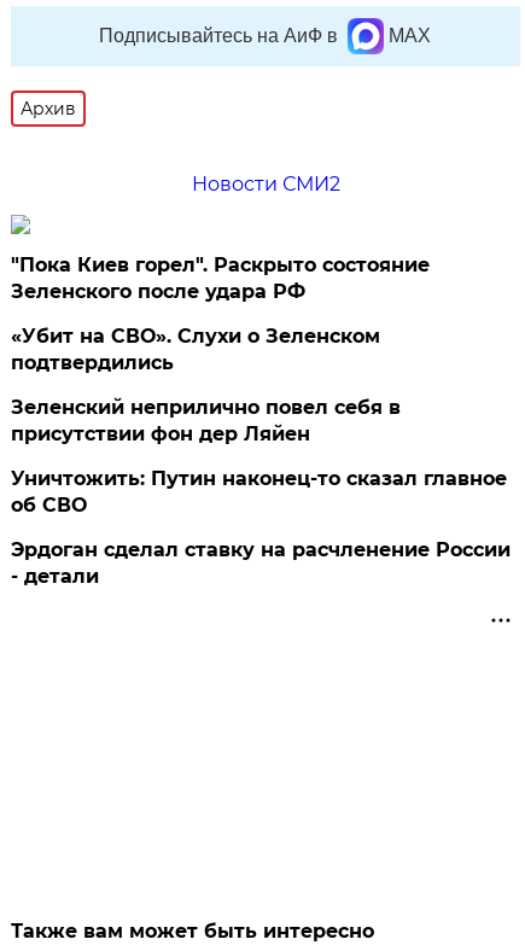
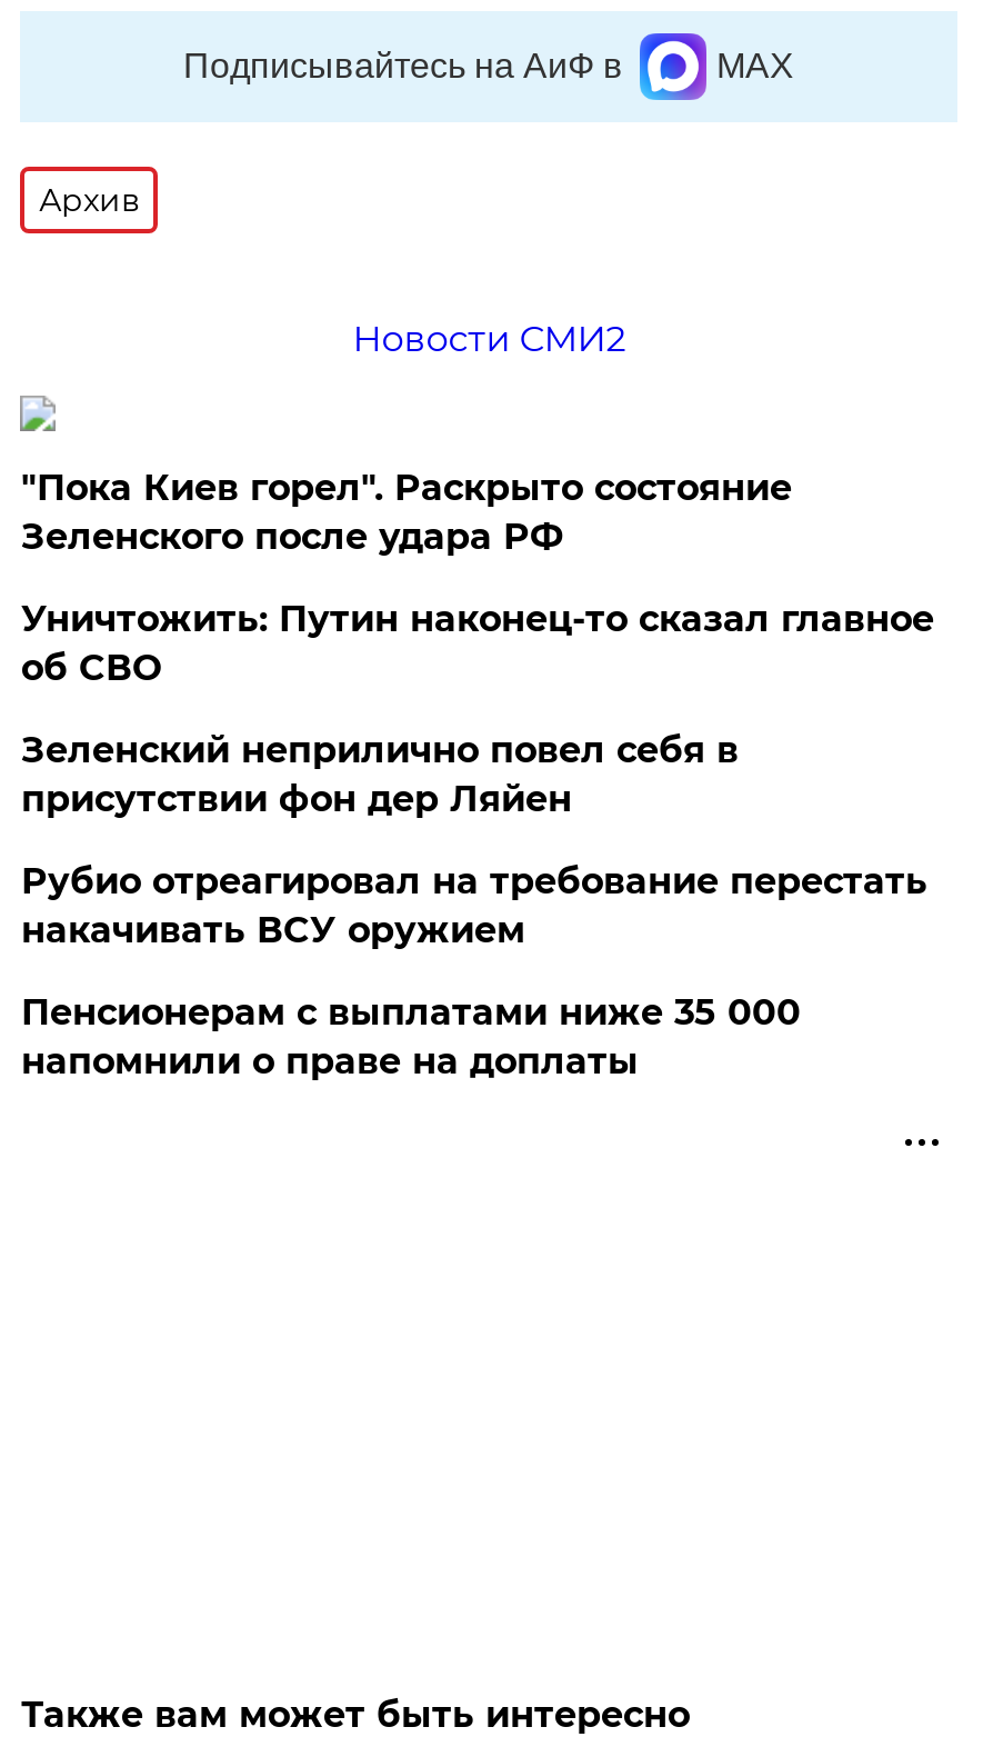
- «Убит на СВО». Слухи о Зеленском
- подтвердились

+ Рубио отреагировал на требование перестать
+ накачивать ВСУ оружием

moved up: Уничтожить: Путин наконец-то сказал главное | об СВО

- Эрдоган сделал ставку на расчленение России
- - детали
+ Пенсионерам с выплатами ниже 35 000
+ напомнили о праве на доплаты
